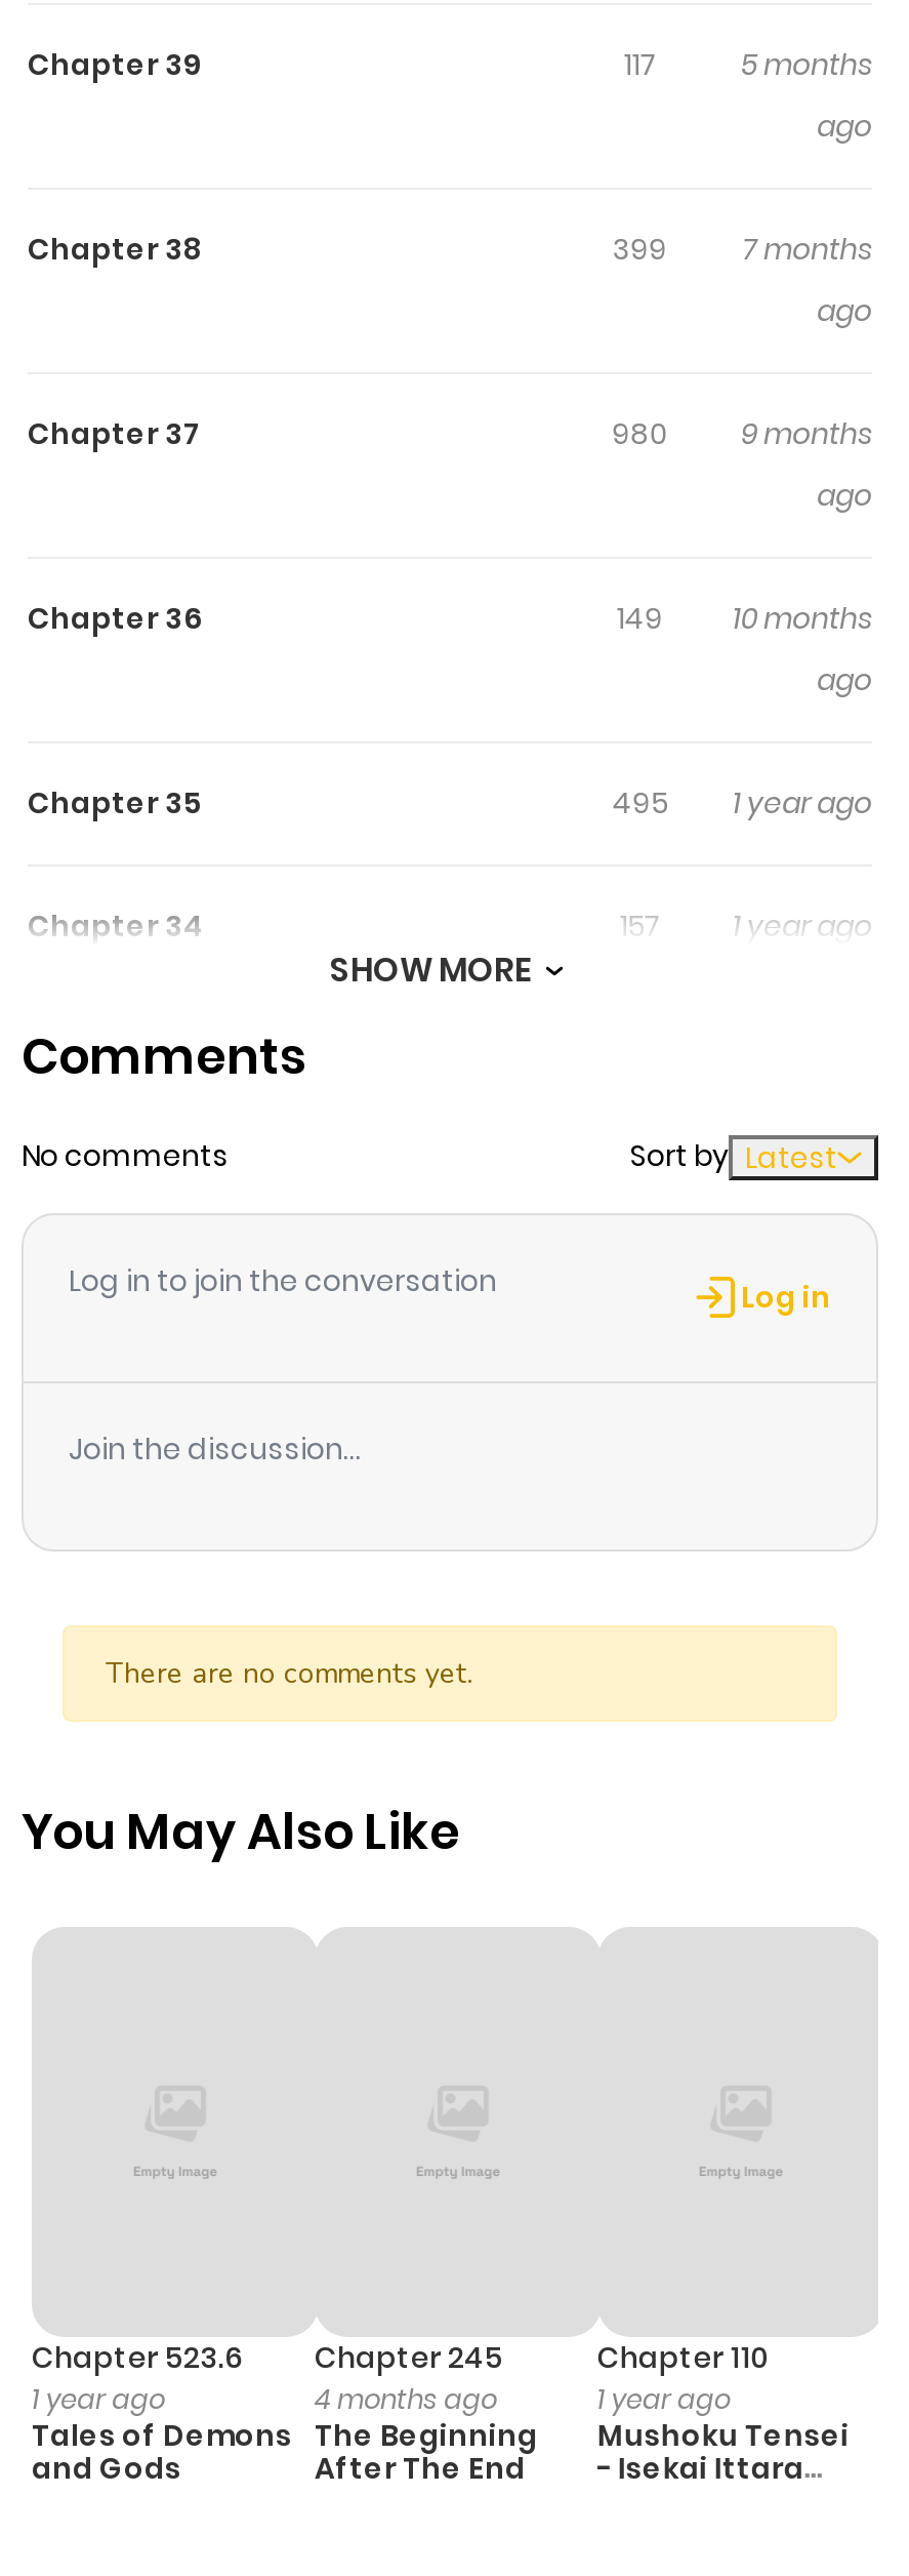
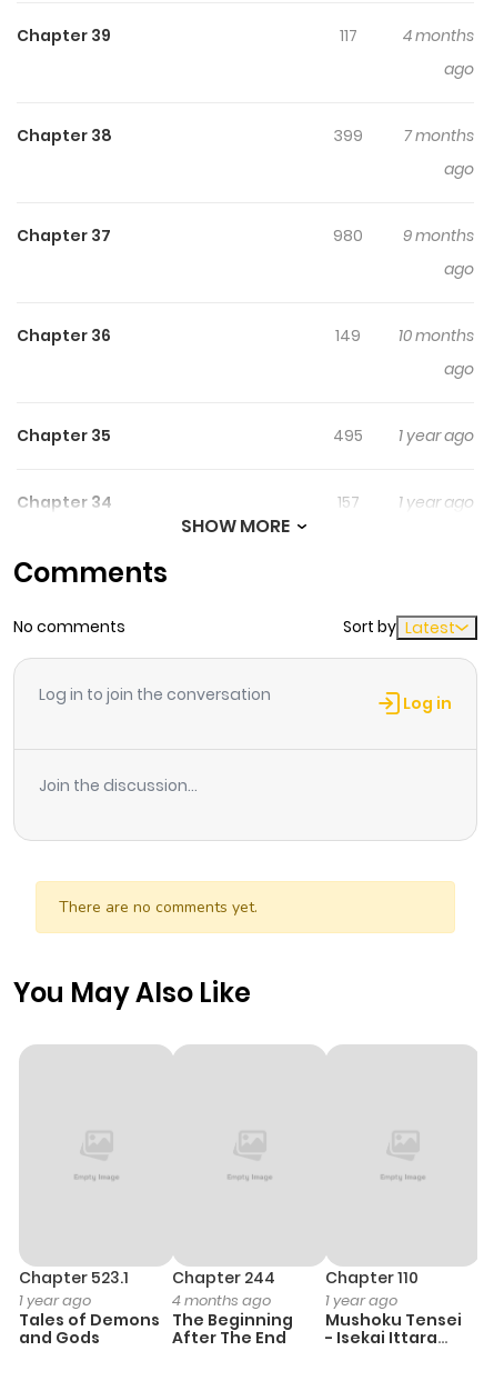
- 5 months
+ 4 months

- Chapter 523.6
+ Chapter 523.1

- Chapter 245
+ Chapter 244
